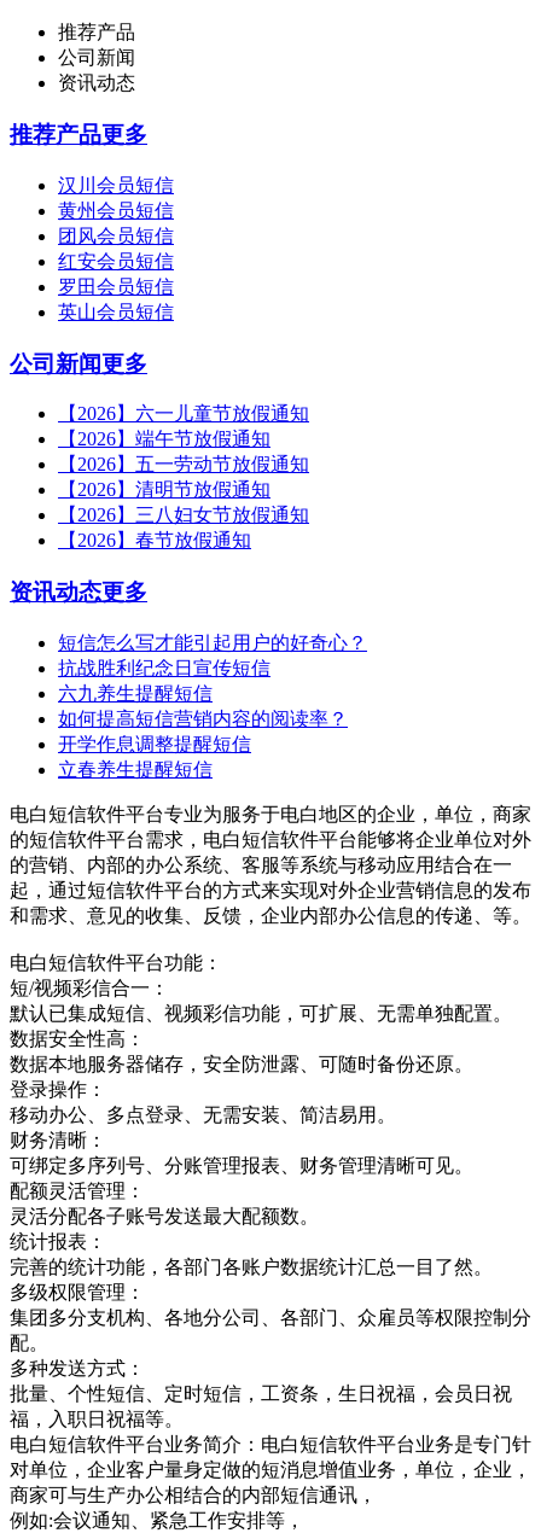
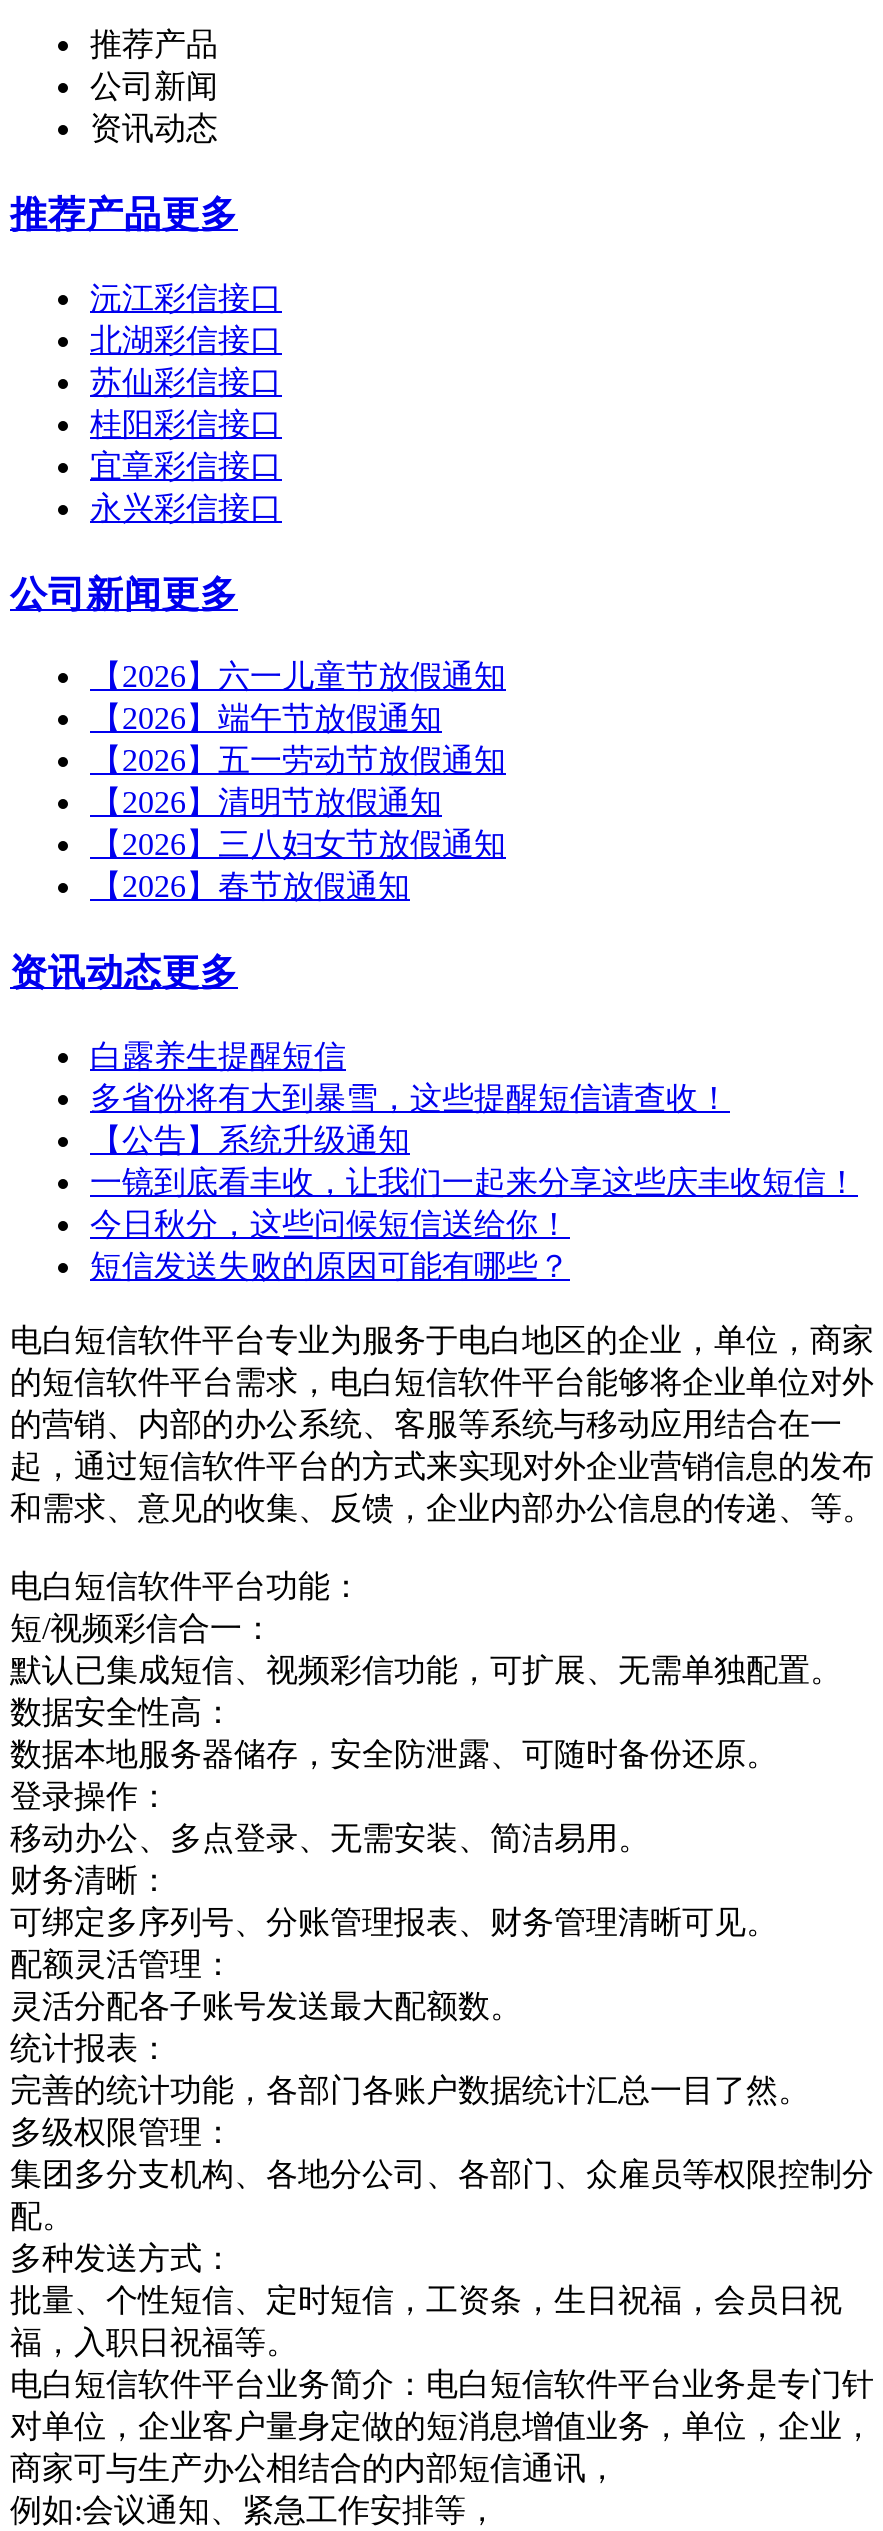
- 汉川会员短信
- 黄州会员短信
- 团风会员短信
- 红安会员短信
- 罗田会员短信
- 英山会员短信
+ 沅江彩信接口
+ 北湖彩信接口
+ 苏仙彩信接口
+ 桂阳彩信接口
+ 宜章彩信接口
+ 永兴彩信接口

- 短信怎么写才能引起用户的好奇心？
- 抗战胜利纪念日宣传短信
- 六九养生提醒短信
- 如何提高短信营销内容的阅读率？
- 开学作息调整提醒短信
- 立春养生提醒短信
+ 白露养生提醒短信
+ 多省份将有大到暴雪，这些提醒短信请查收！
+ 【公告】系统升级通知
+ 一镜到底看丰收，让我们一起来分享这些庆丰收短信！
+ 今日秋分，这些问候短信送给你！
+ 短信发送失败的原因可能有哪些？
